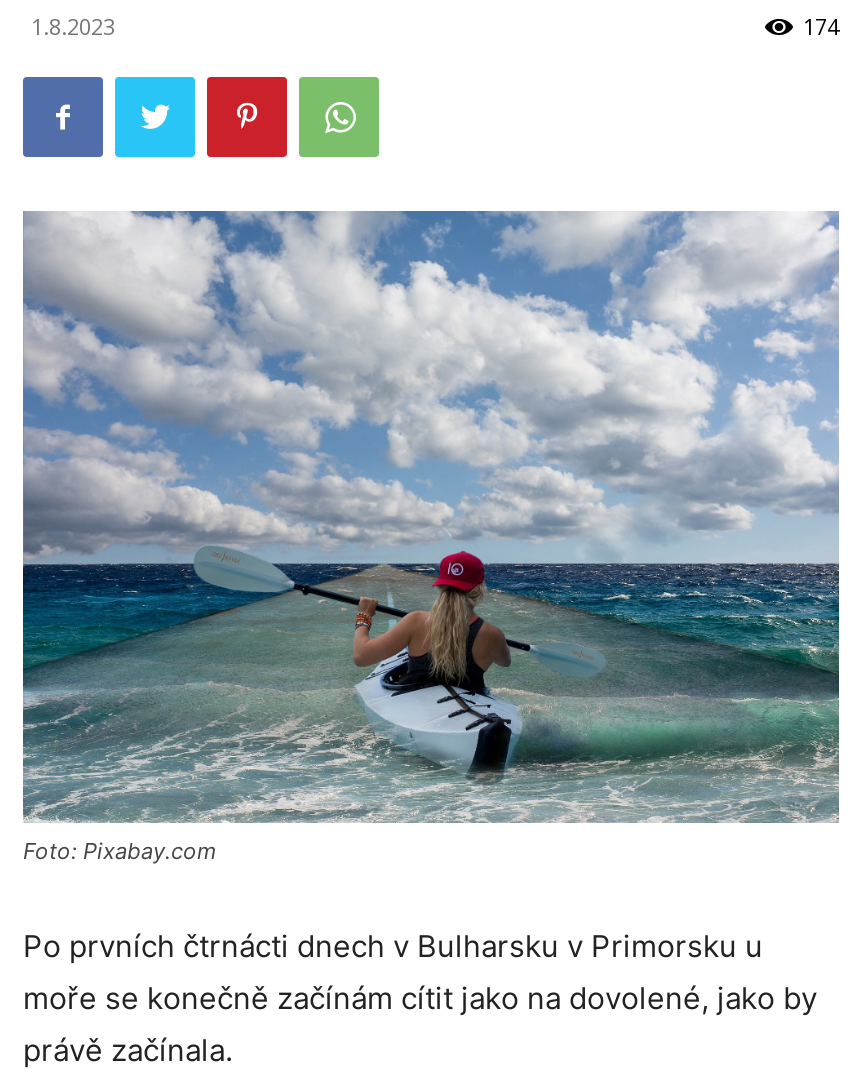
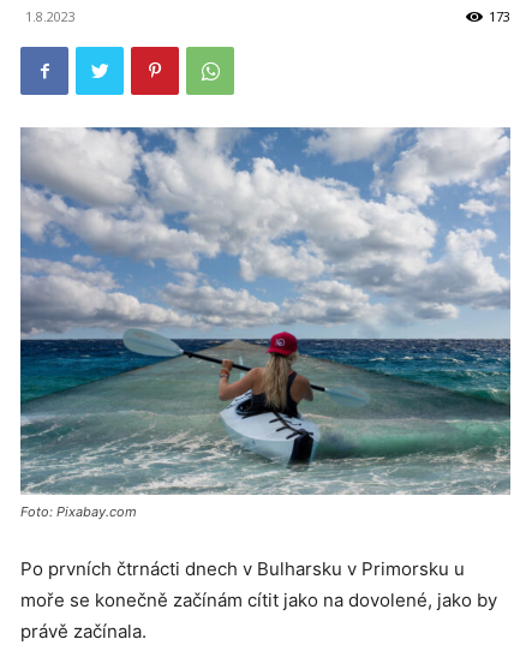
- 174
+ 173
